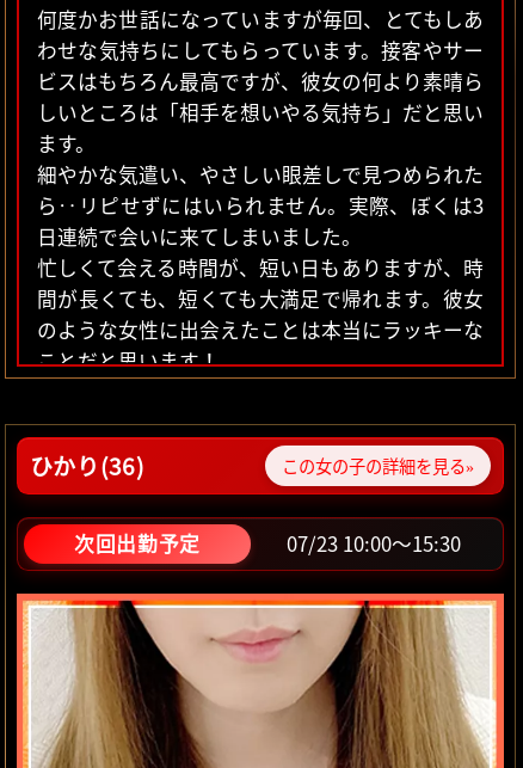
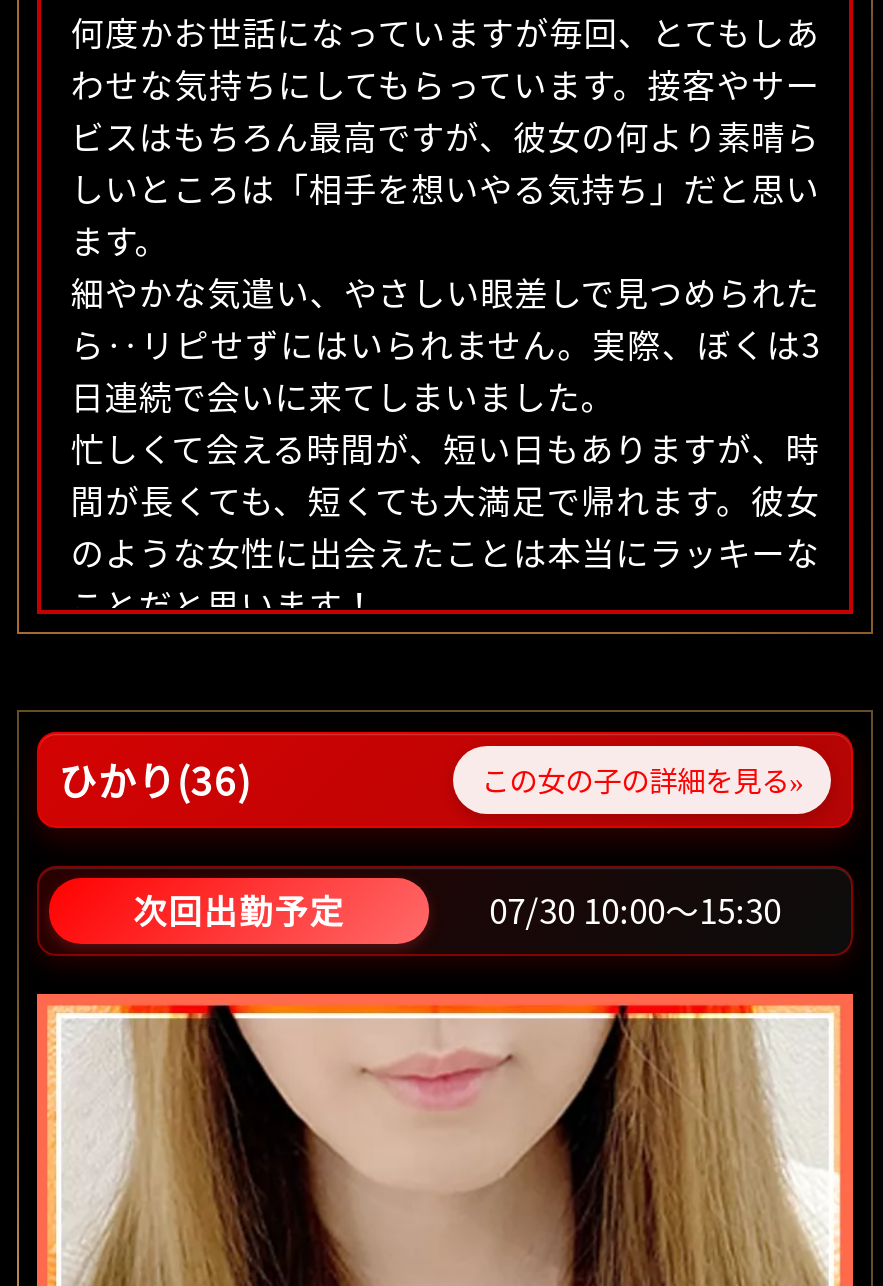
- 07/23 10:00～15:30
+ 07/30 10:00～15:30
